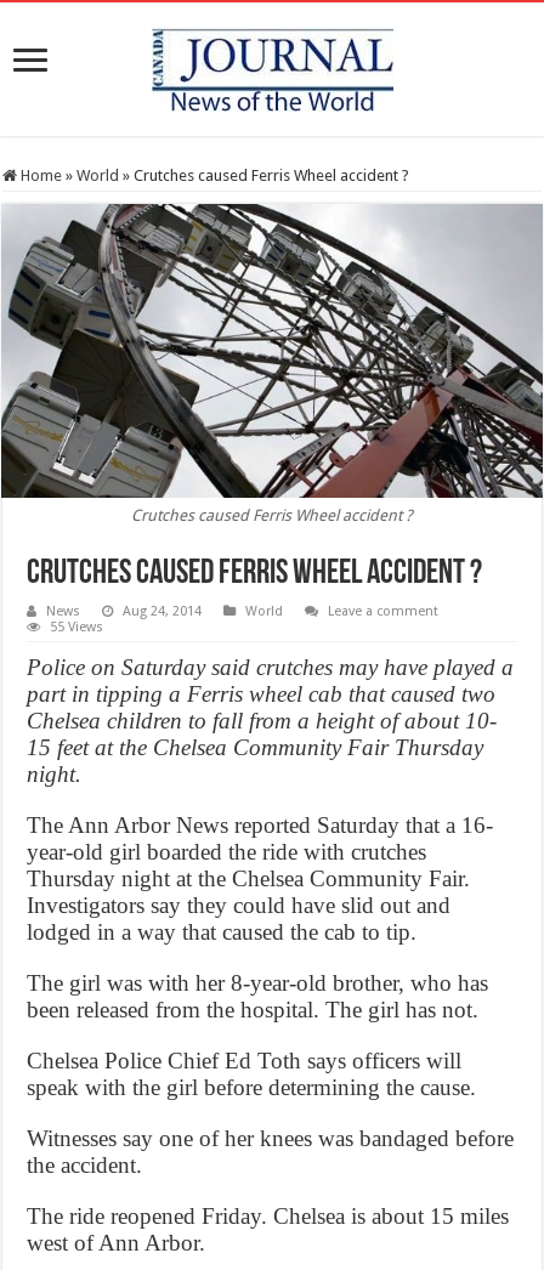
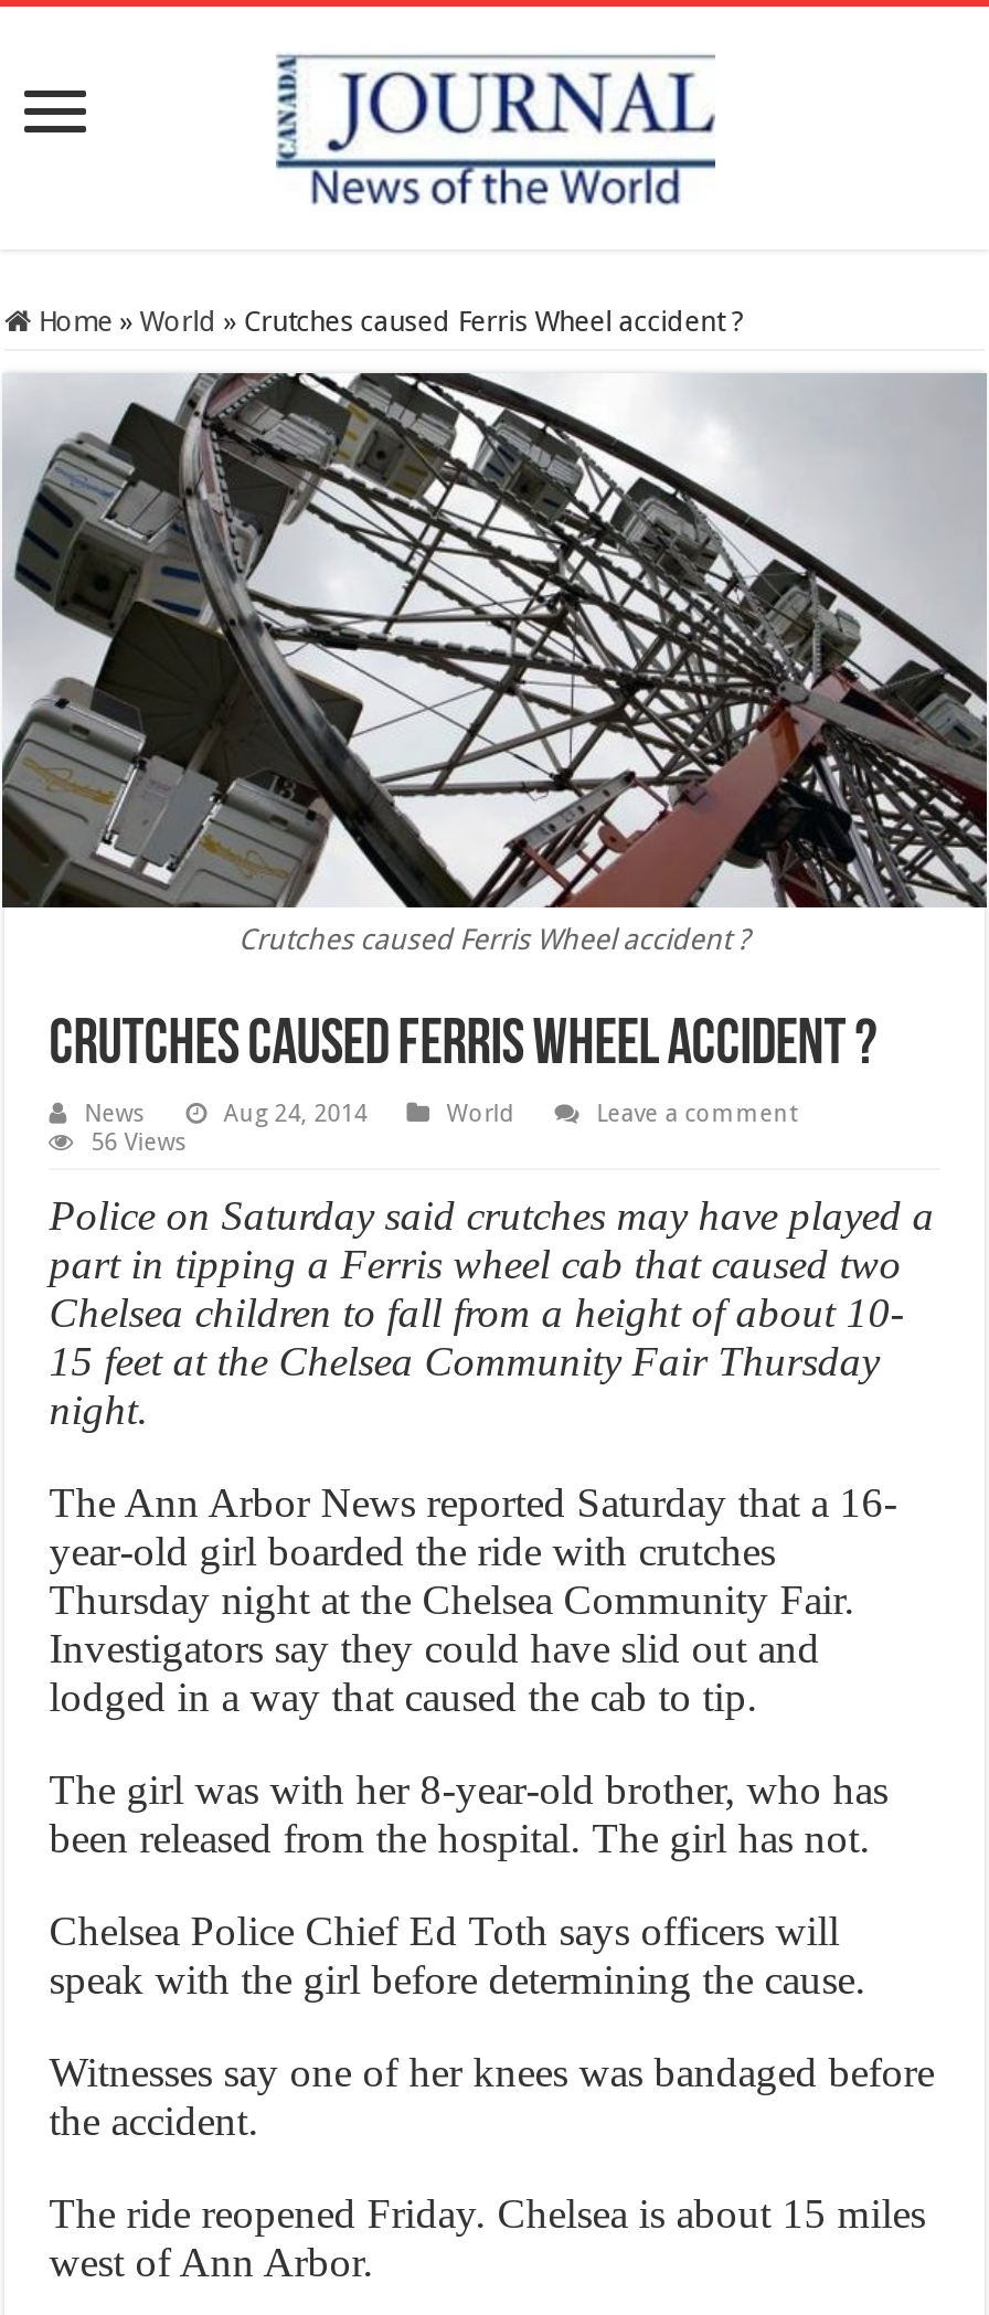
- 55 Views
+ 56 Views
